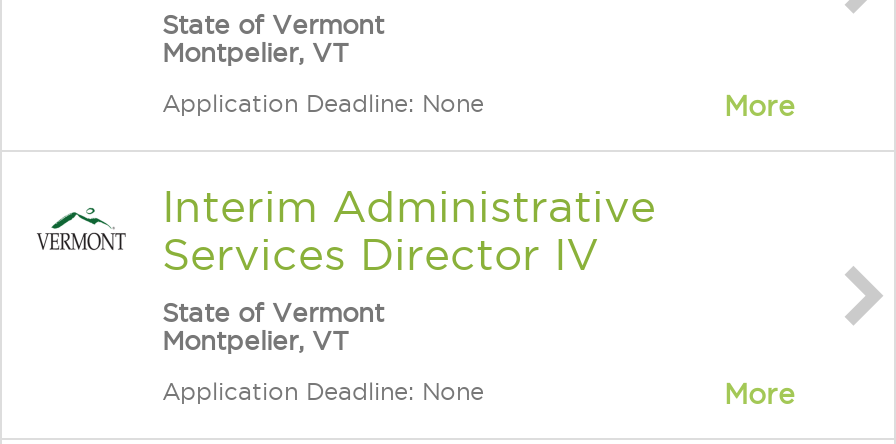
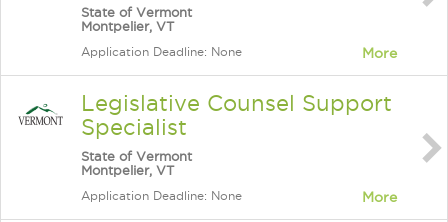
- Interim Administrative
- Services Director IV
+ Legislative Counsel Support
+ Specialist
